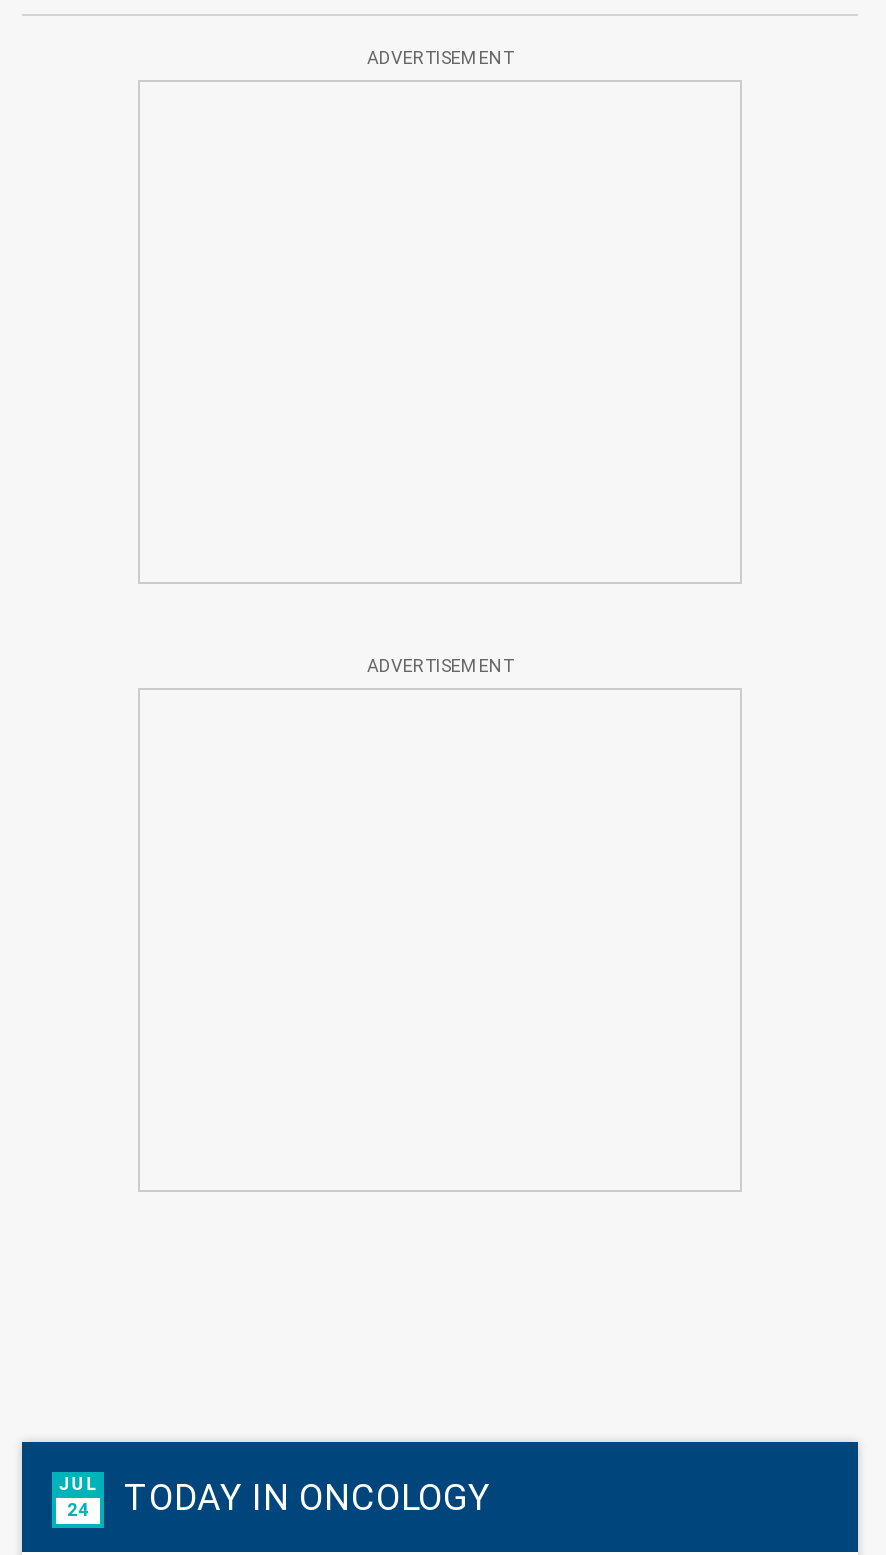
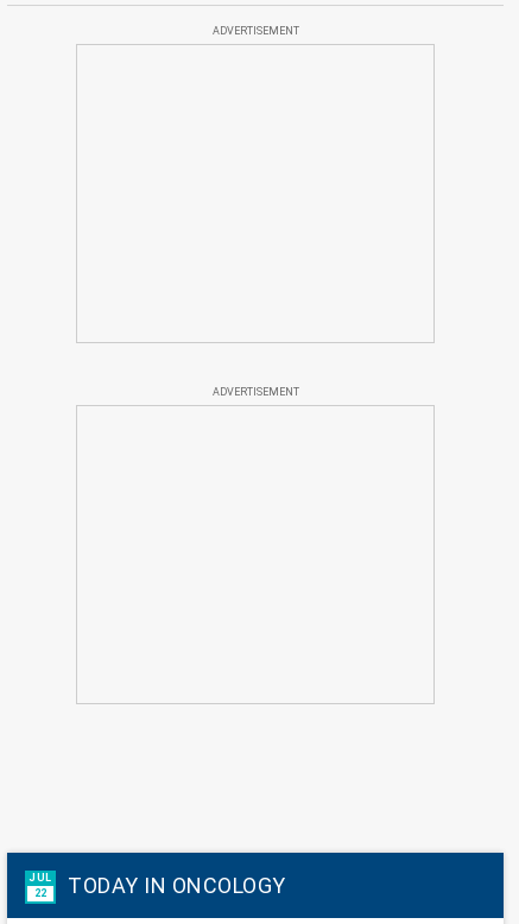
- JUL 24 TODAY IN ONCOLOGY
+ JUL 22 TODAY IN ONCOLOGY
